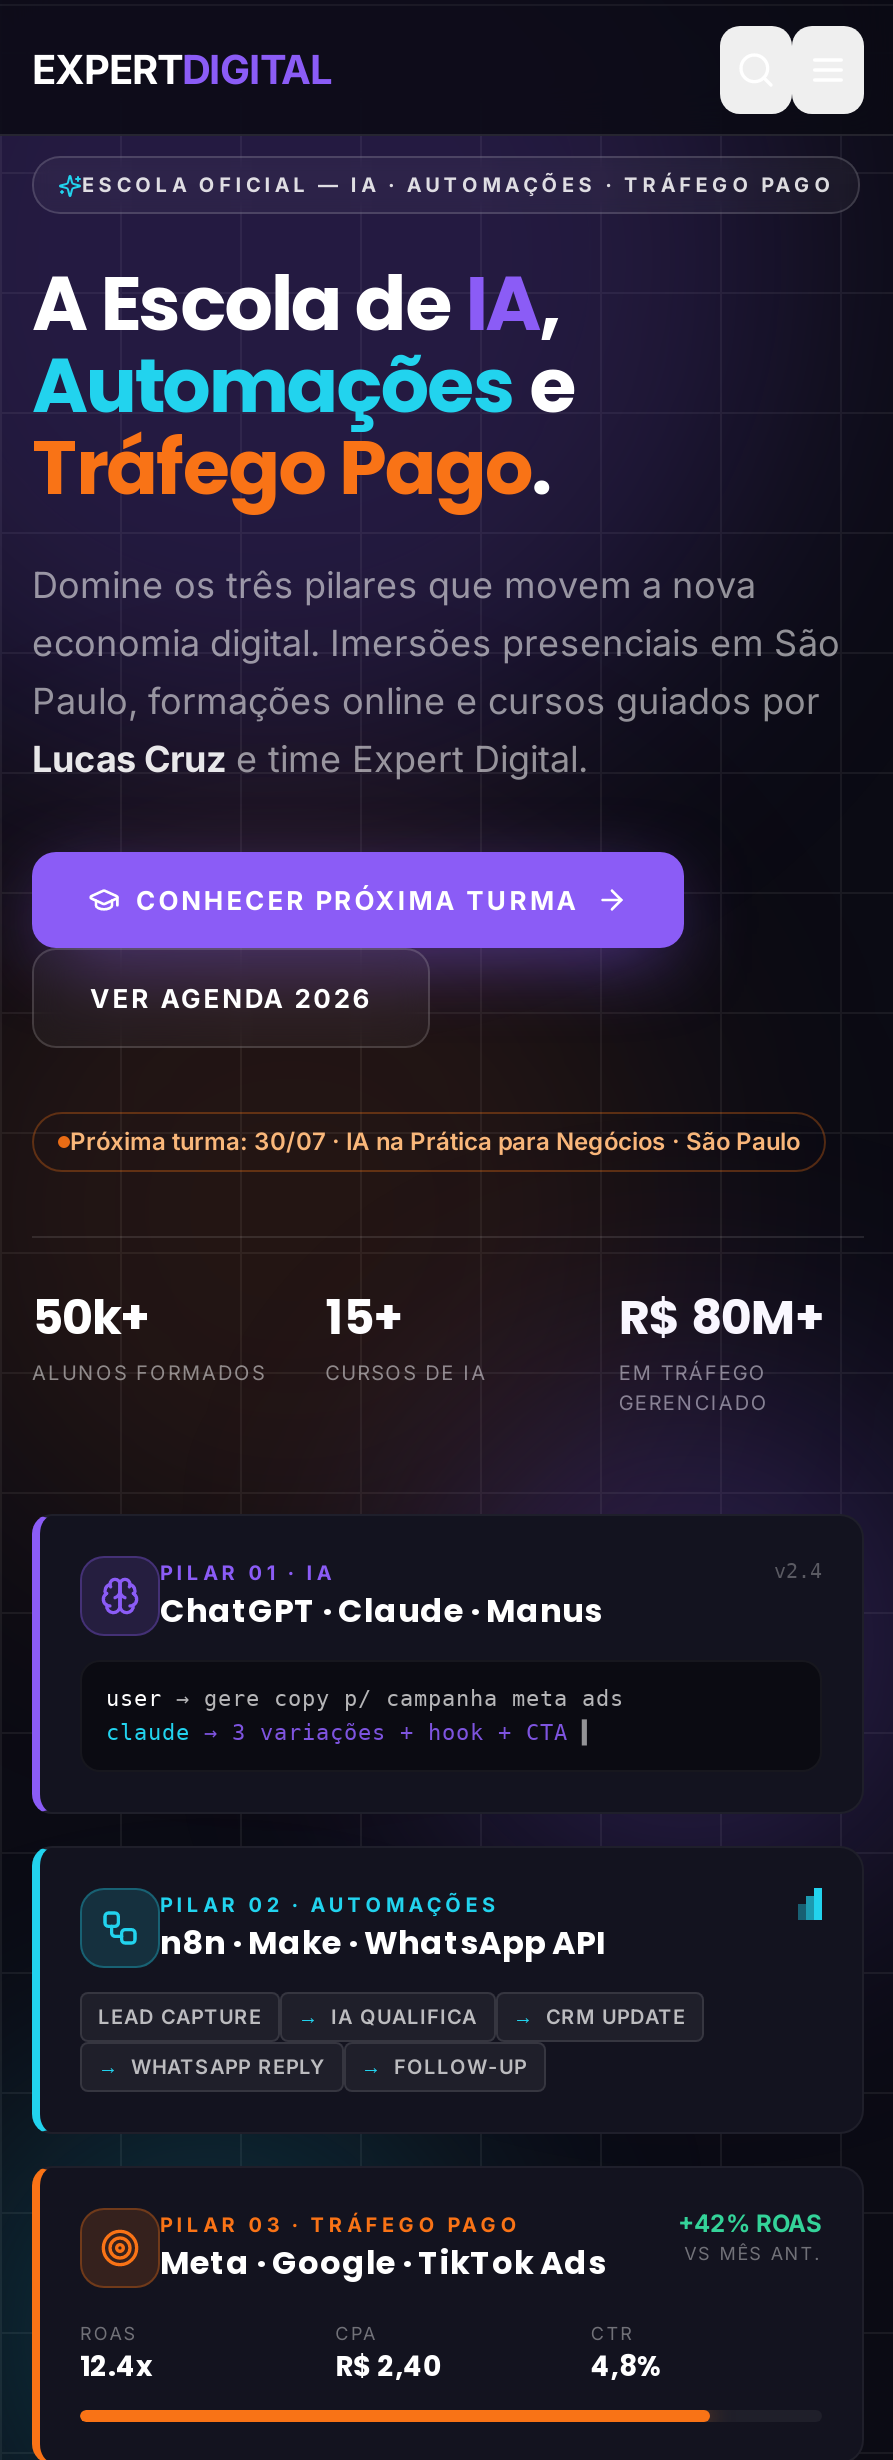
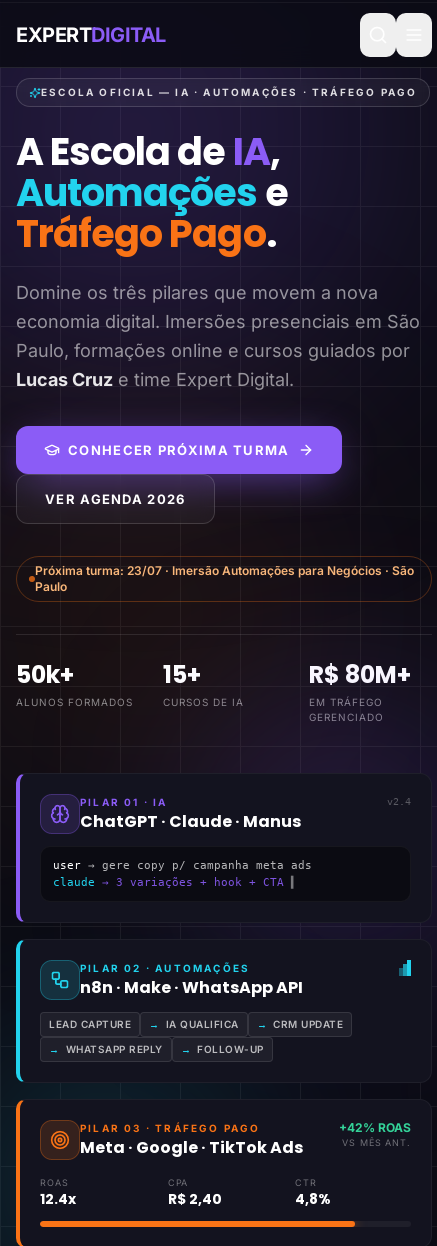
- Próxima turma: 30/07 · IA na Prática para Negócios · São Paulo
+ Próxima turma: 23/07 · Imersão Automações para Negócios · São
+ Paulo
